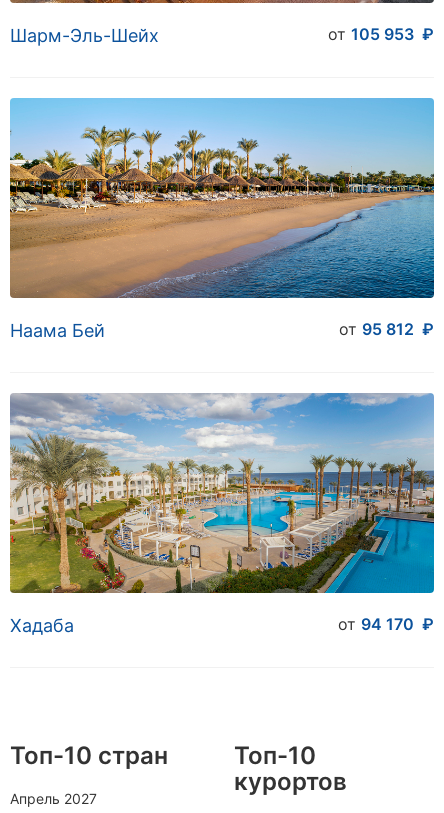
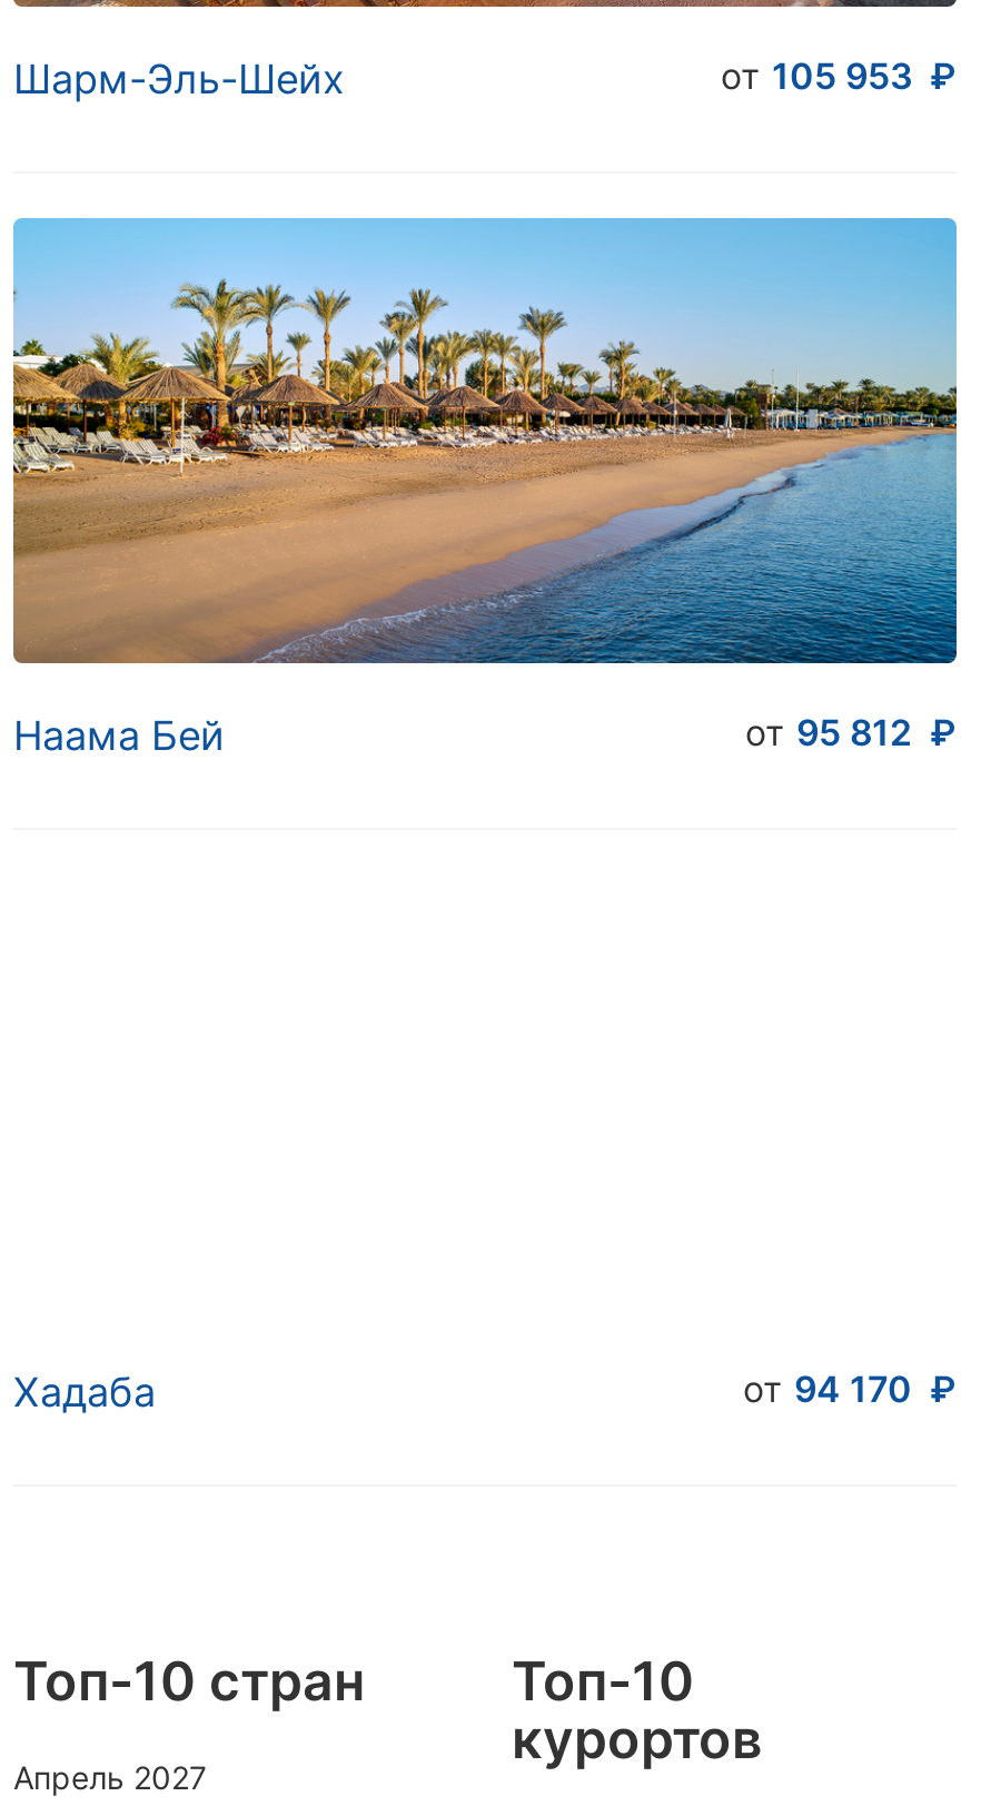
- [image]
